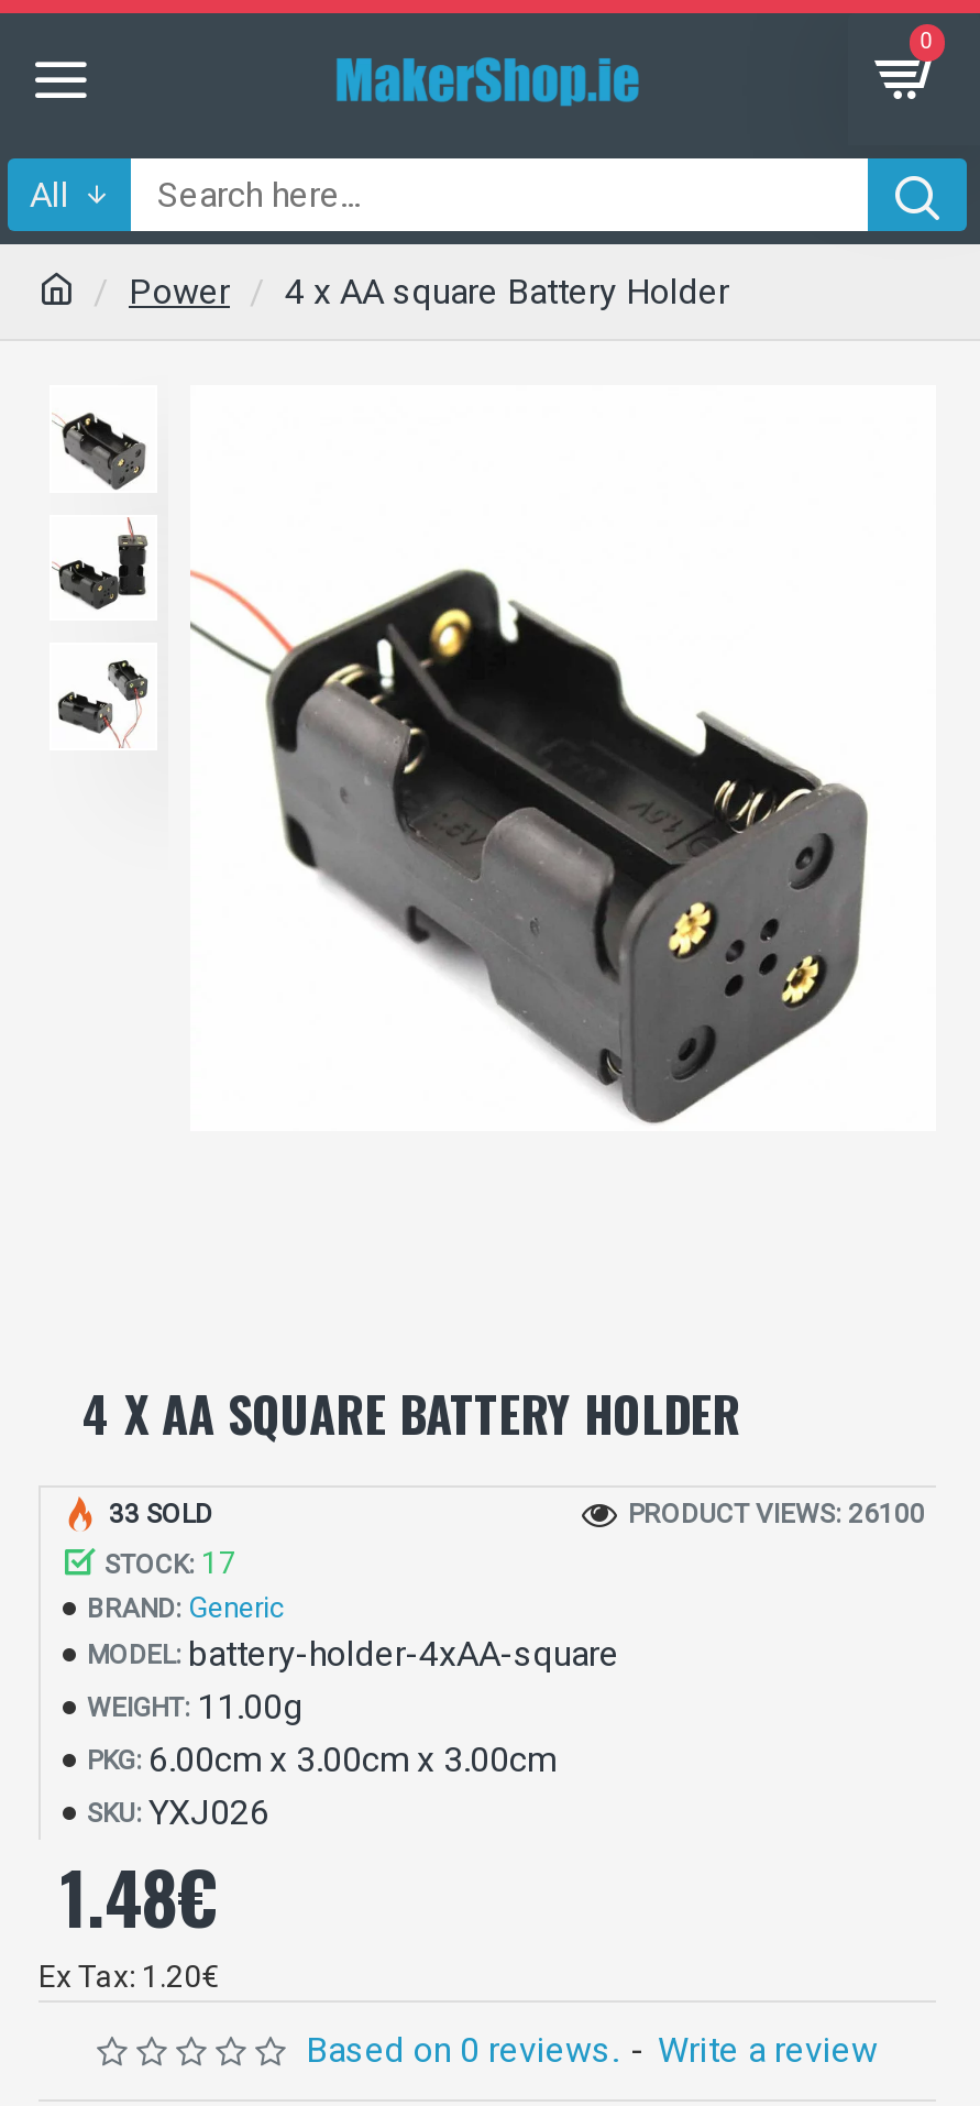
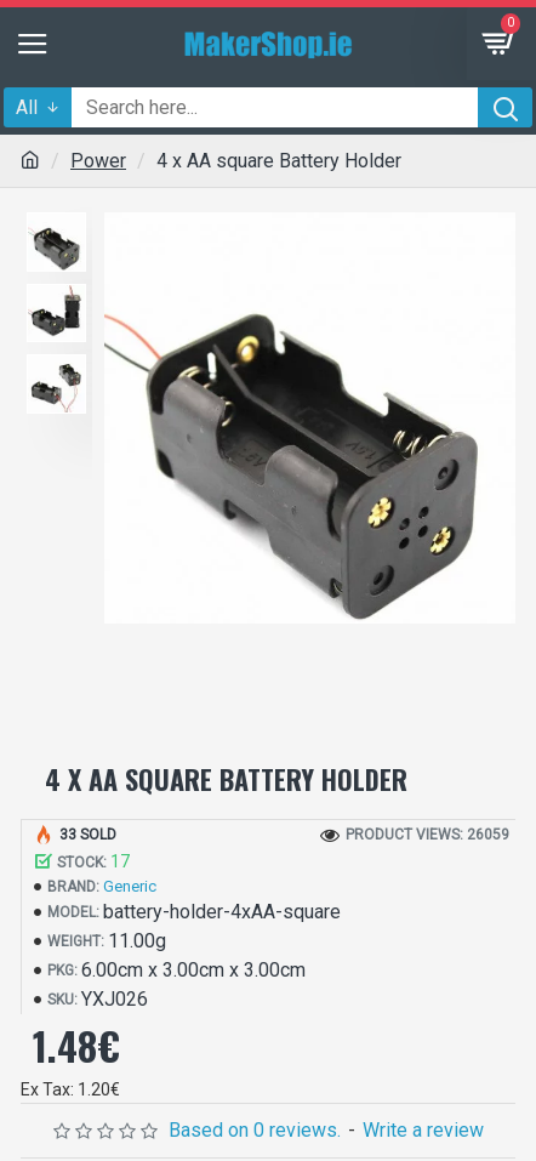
- PRODUCT VIEWS: 26100
+ PRODUCT VIEWS: 26059
